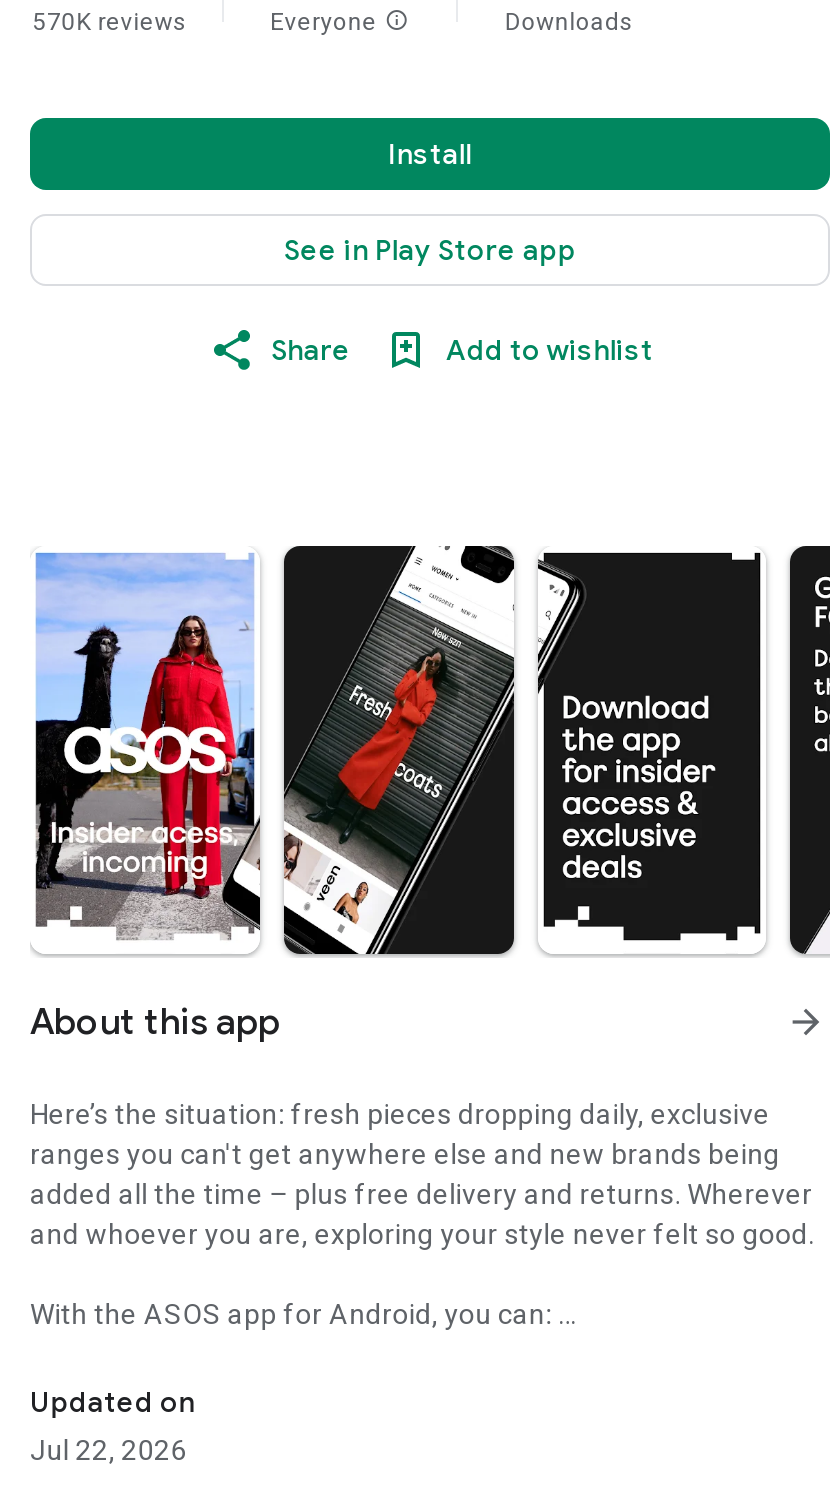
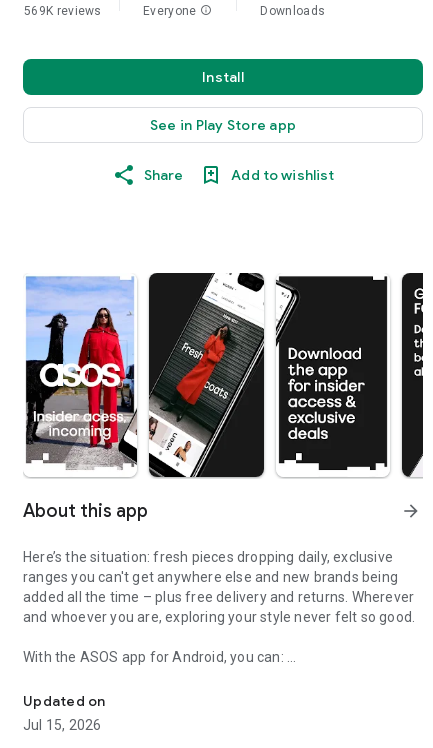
- 570K reviews
+ 569K reviews

- Jul 22, 2026
+ Jul 15, 2026
